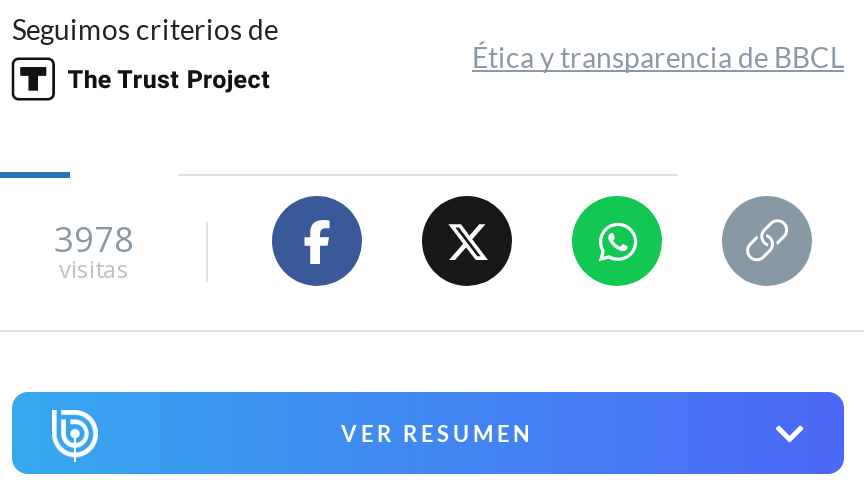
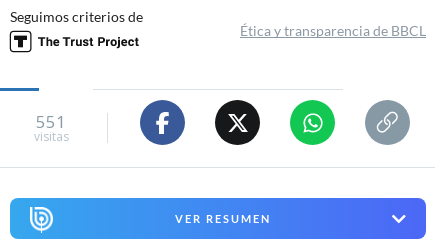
- 3978
+ 551
